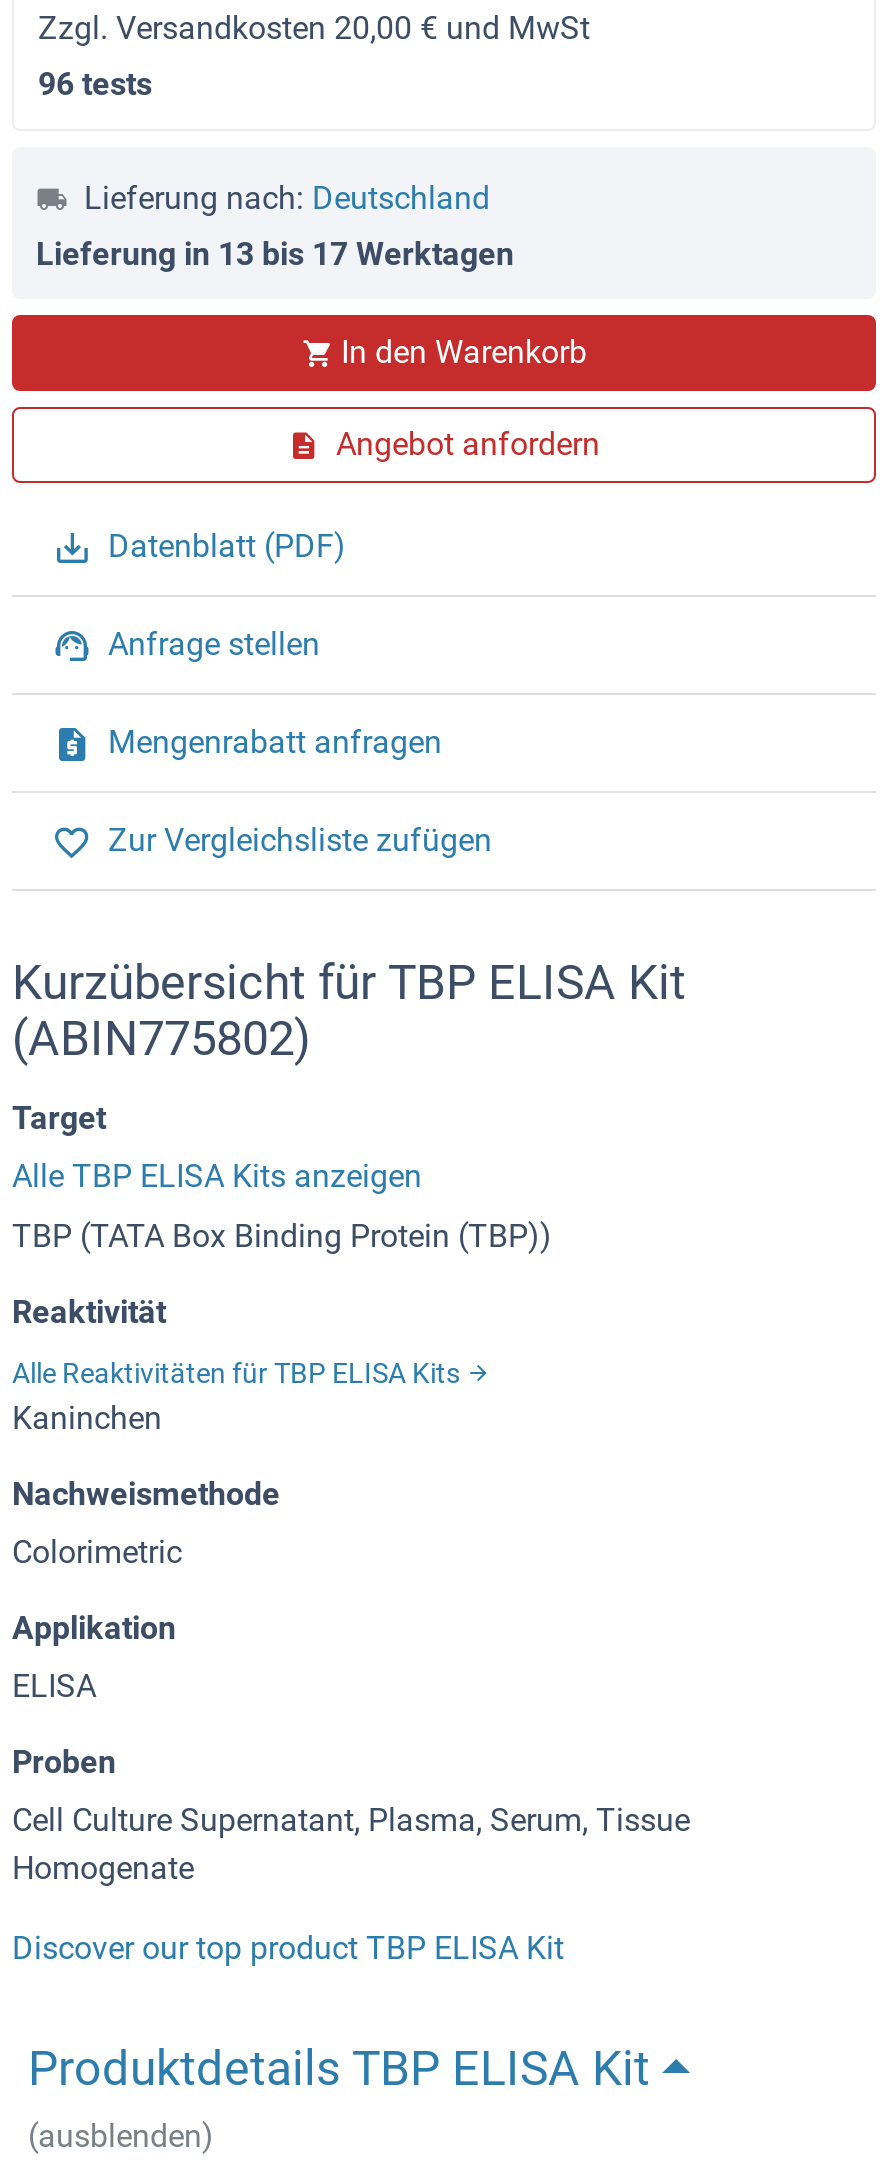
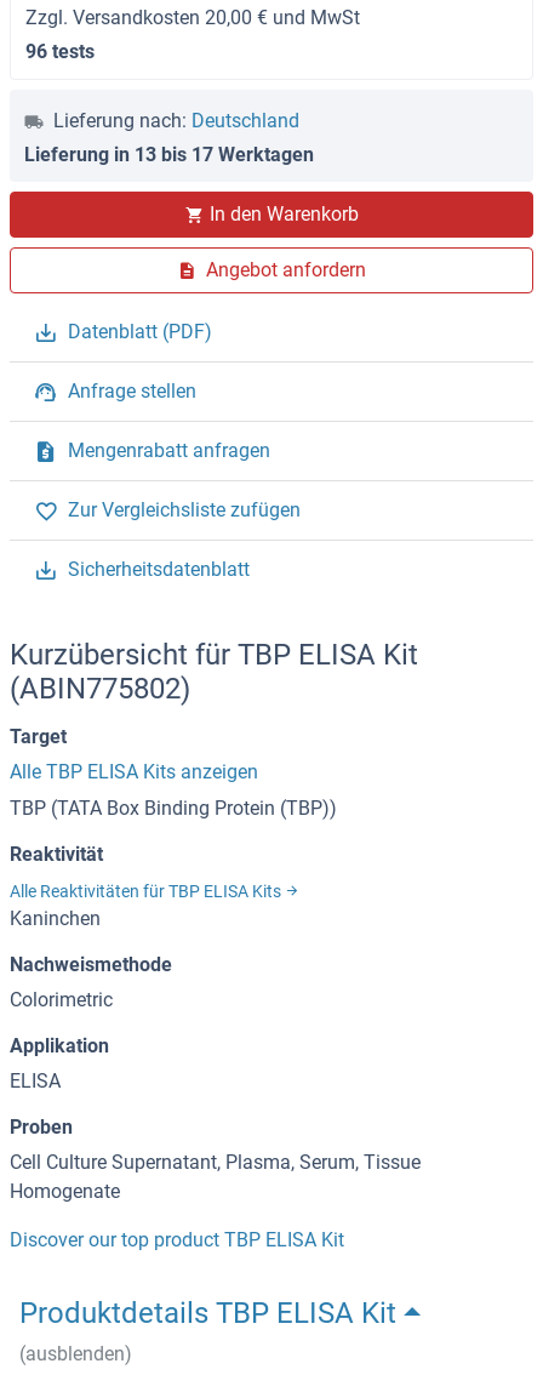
+ Sicherheitsdatenblatt
